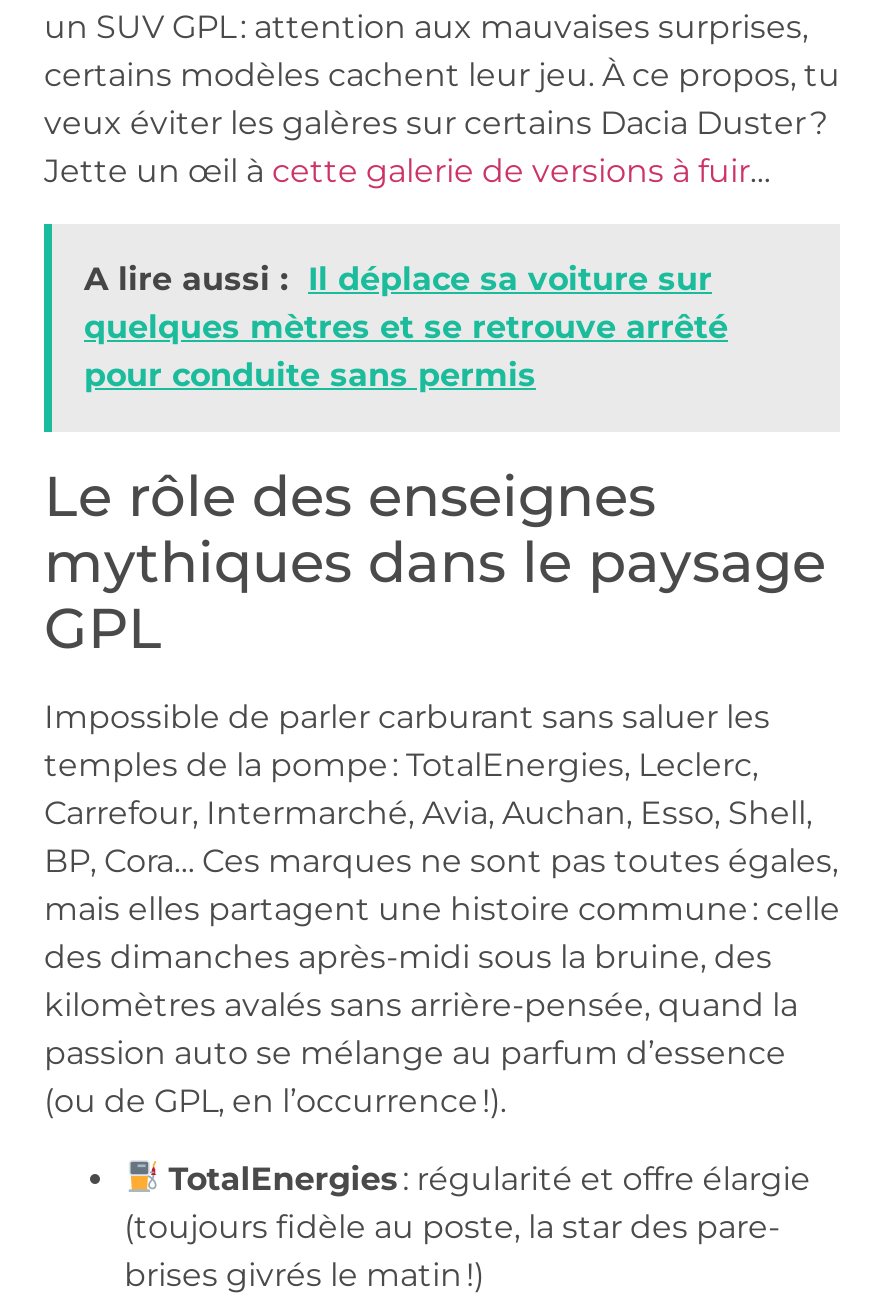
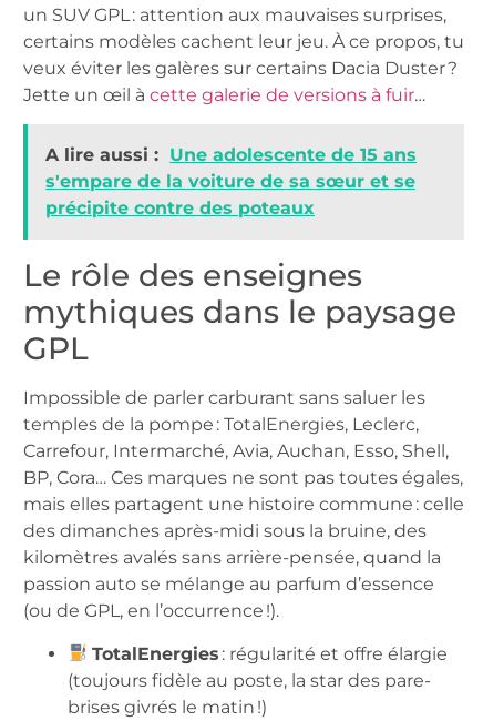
- A lire aussi : Il déplace sa voiture sur
- quelques mètres et se retrouve arrêté
- pour conduite sans permis
+ A lire aussi : Une adolescente de 15 ans
+ s'empare de la voiture de sa sœur et se
+ précipite contre des poteaux
